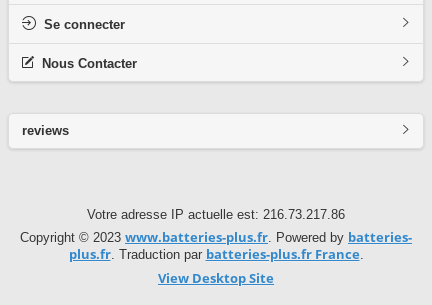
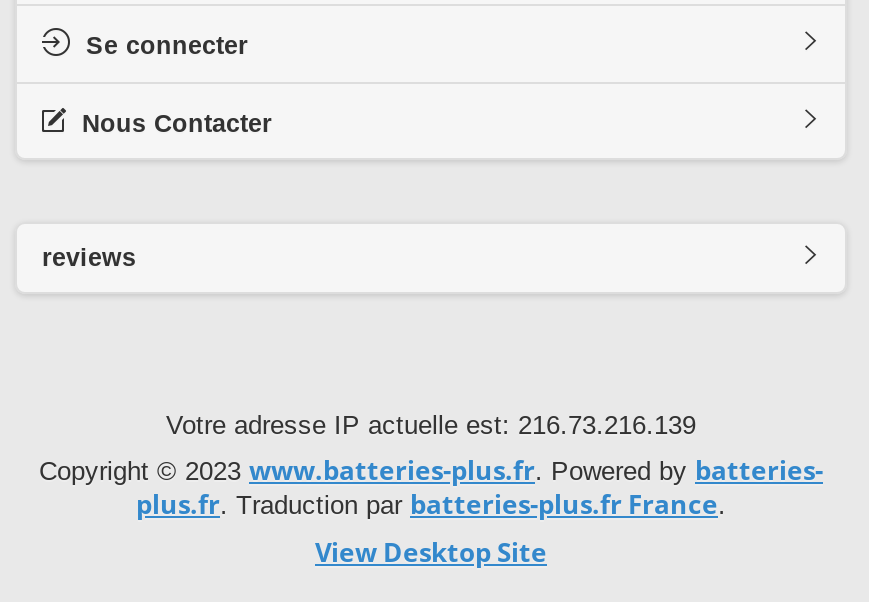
- Votre adresse IP actuelle est: 216.73.217.86
+ Votre adresse IP actuelle est: 216.73.216.139
